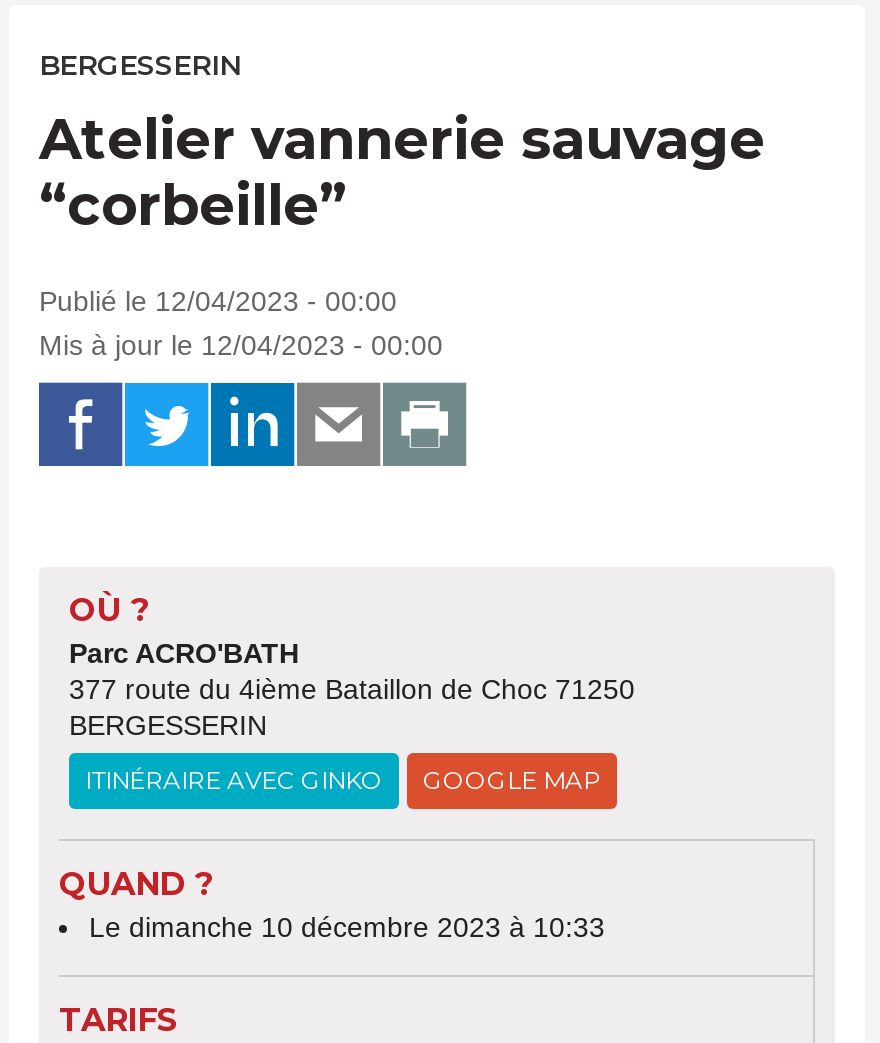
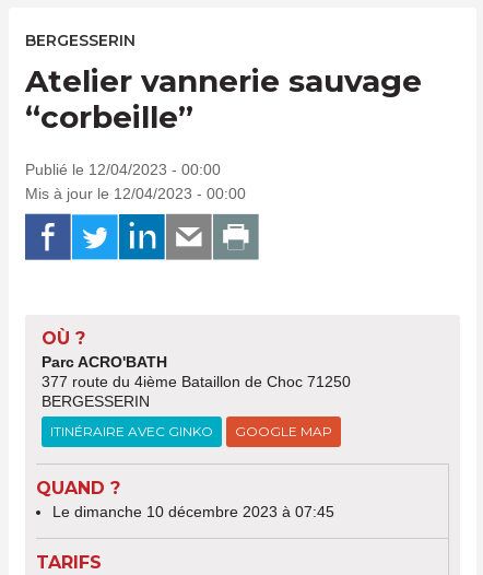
- Le dimanche 10 décembre 2023 à 10:33
+ Le dimanche 10 décembre 2023 à 07:45
